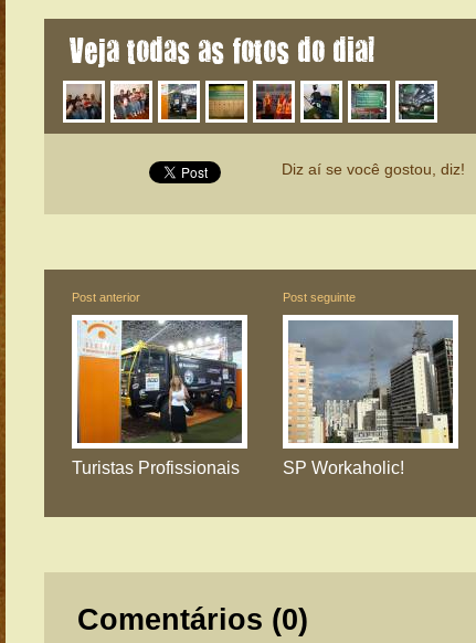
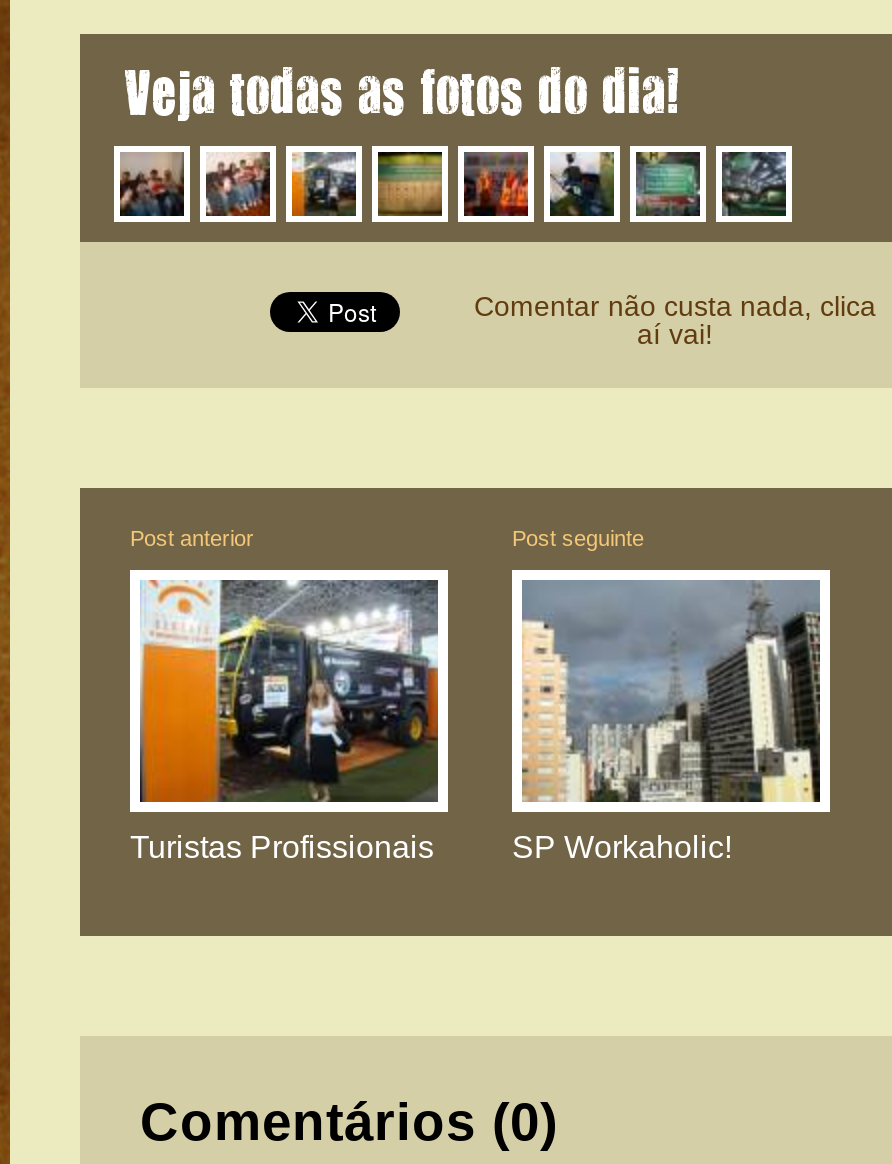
- Diz aí se você gostou, diz!
+ Comentar não custa nada, clica
+ aí vai!
